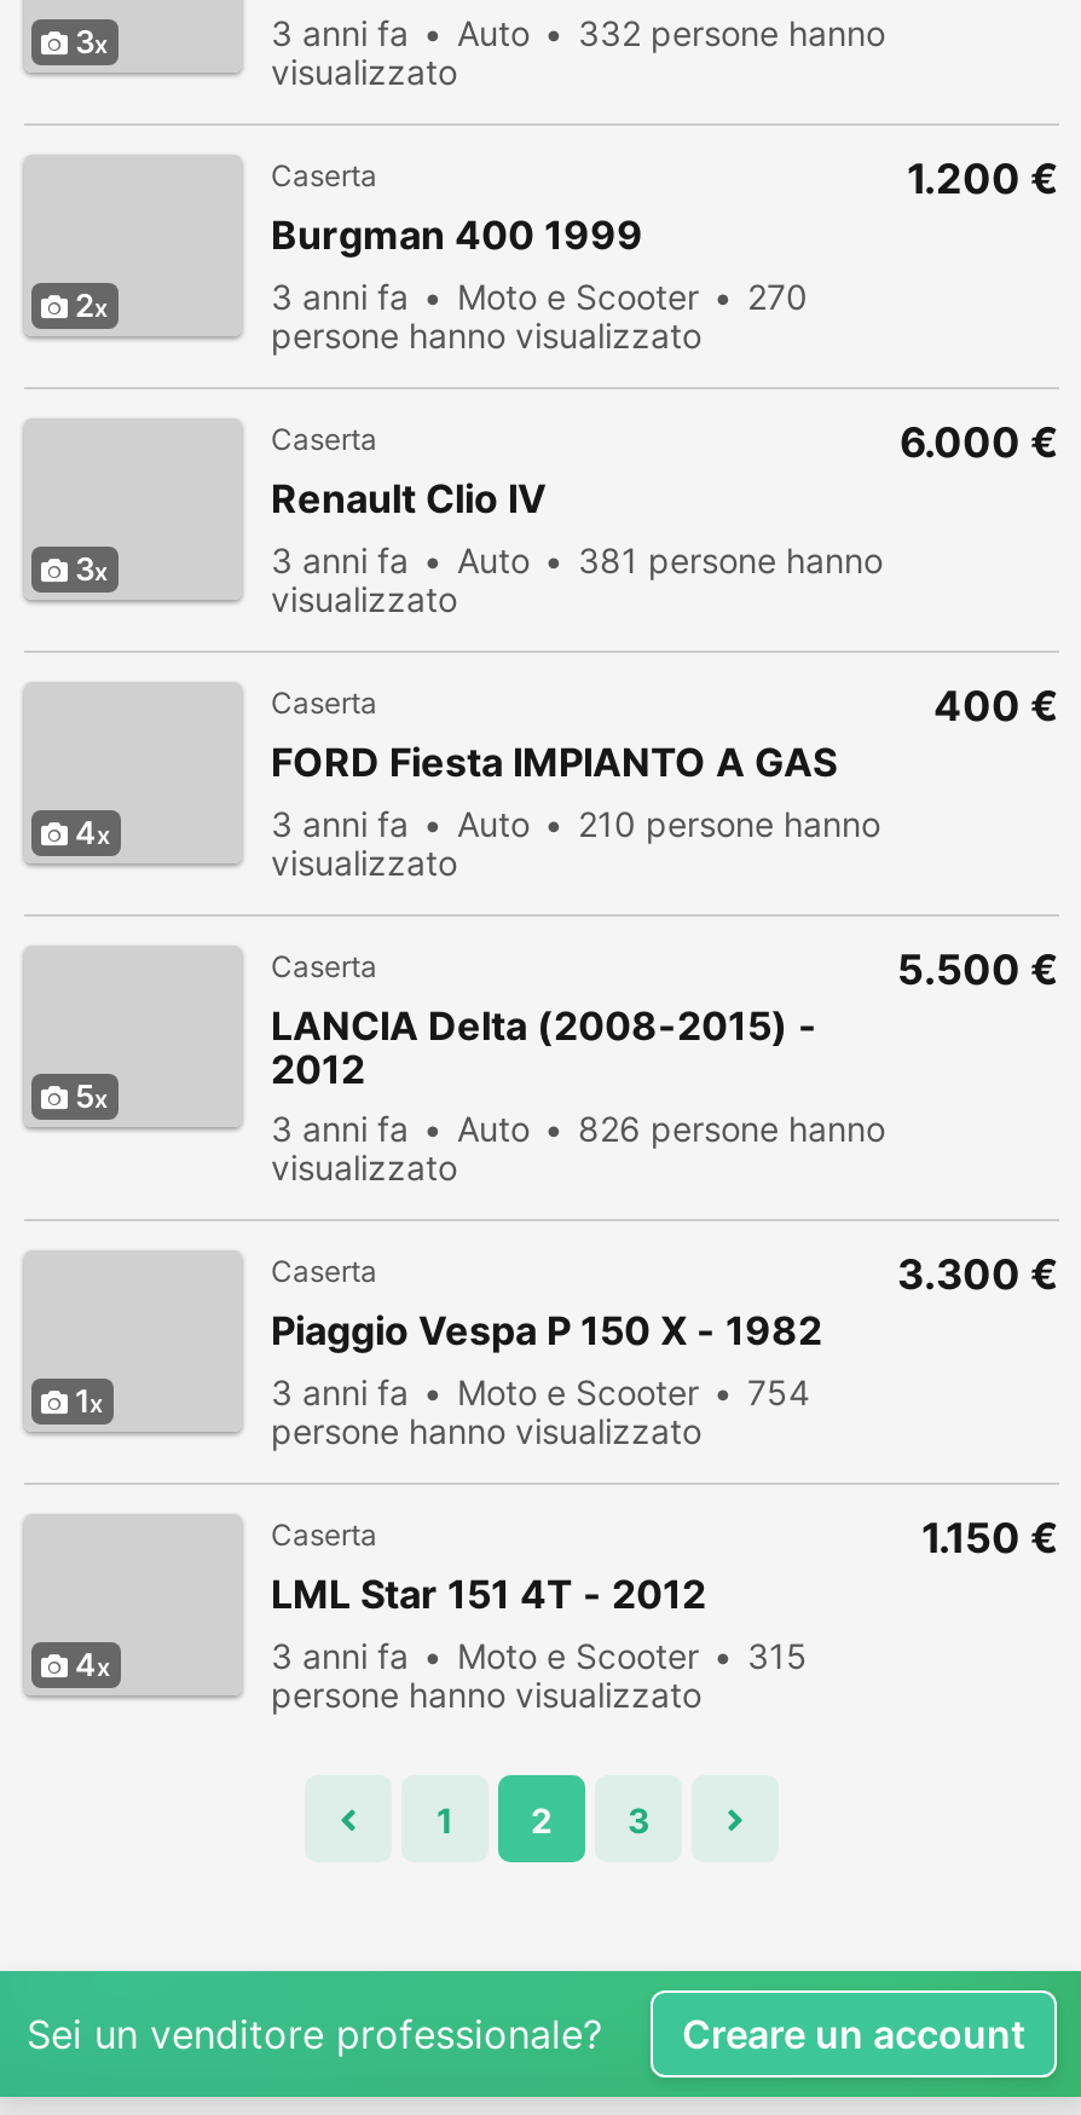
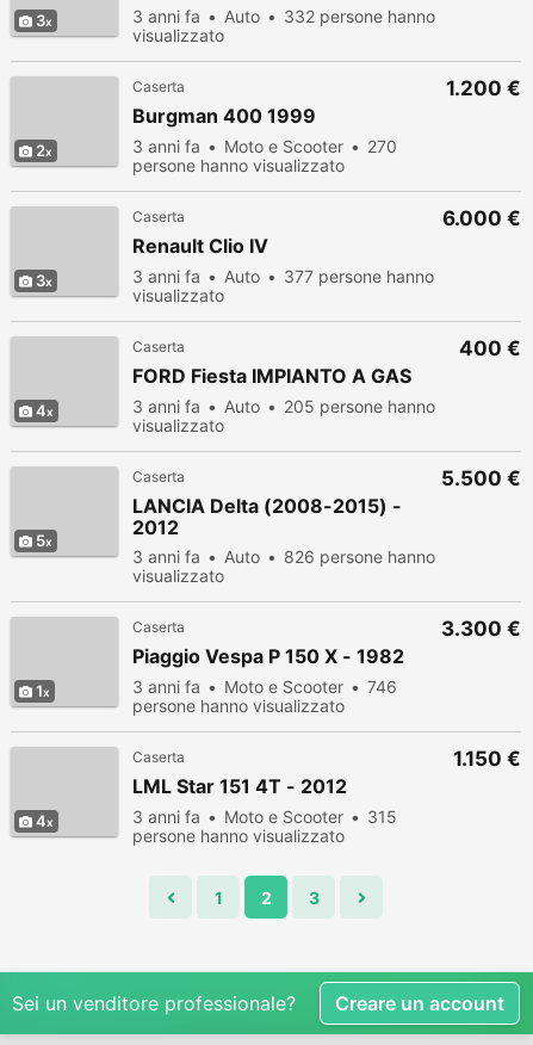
- 381 persone hanno
+ 377 persone hanno

- 210 persone hanno
+ 205 persone hanno

- 3 anni fa Moto e Scooter 754
+ 3 anni fa Moto e Scooter 746
